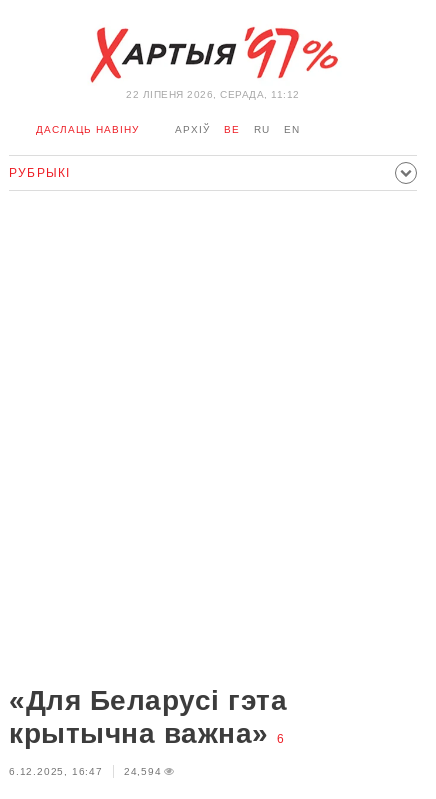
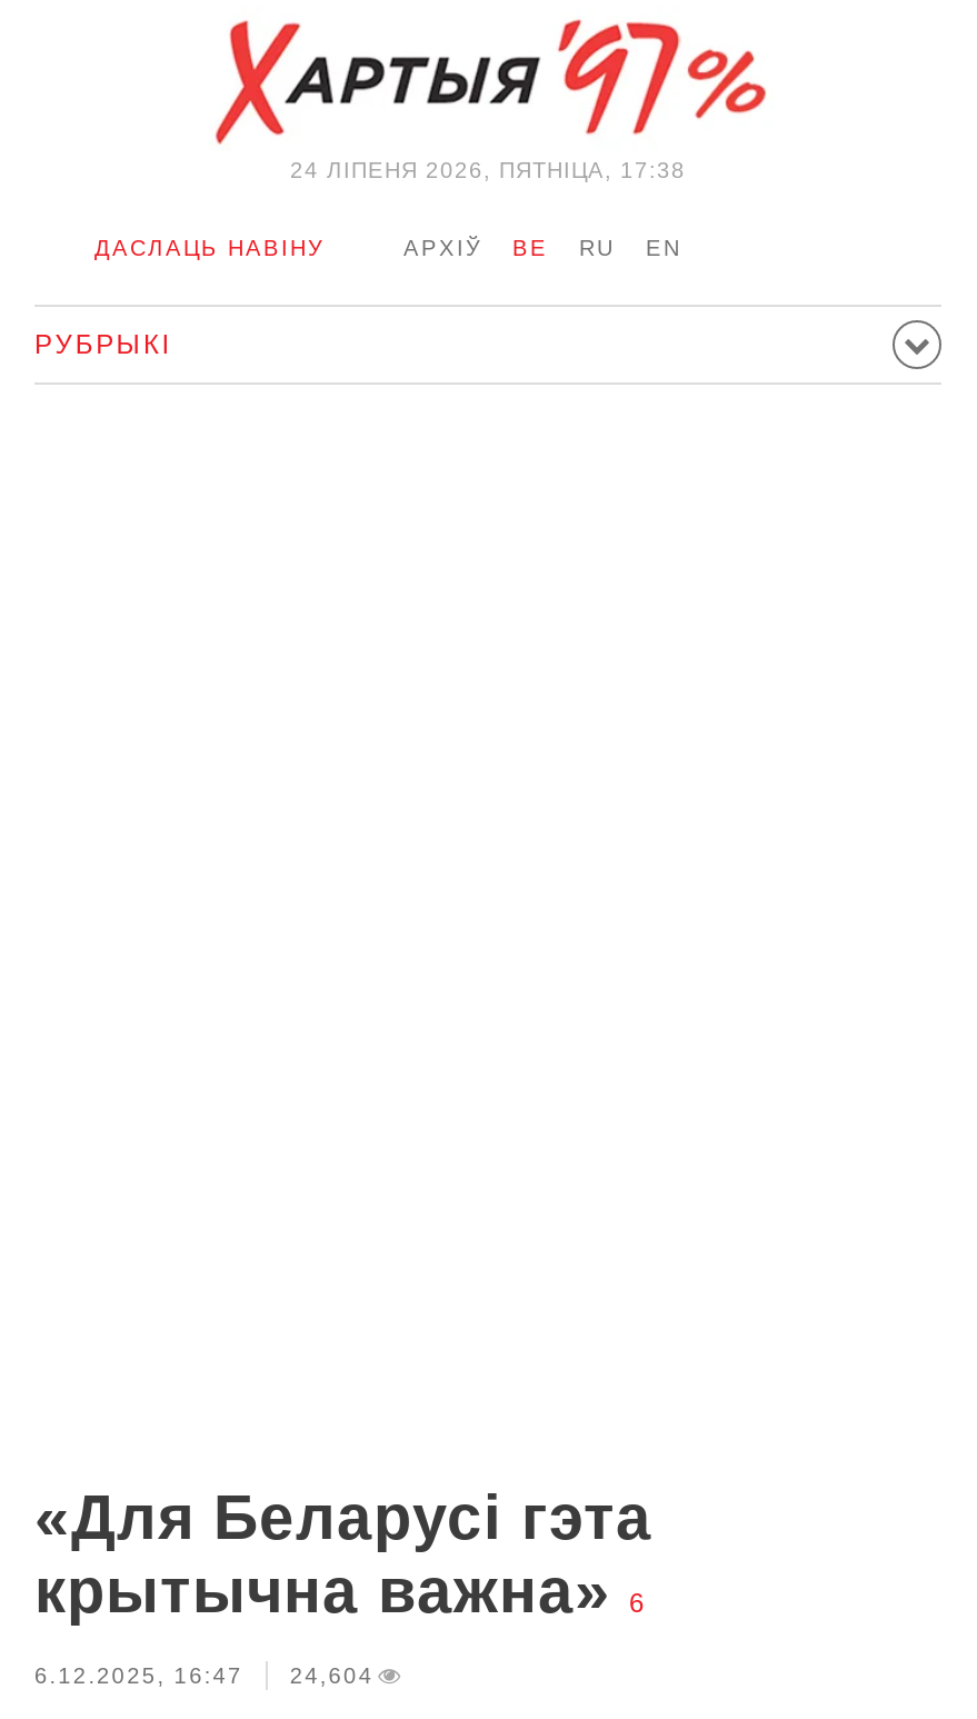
- 22 ЛIПЕНЯ 2026, СЕРАДА, 11:12
+ 24 ЛIПЕНЯ 2026, ПЯТНІЦА, 17:38

- 6.12.2025, 16:47 24,594
+ 6.12.2025, 16:47 24,604
